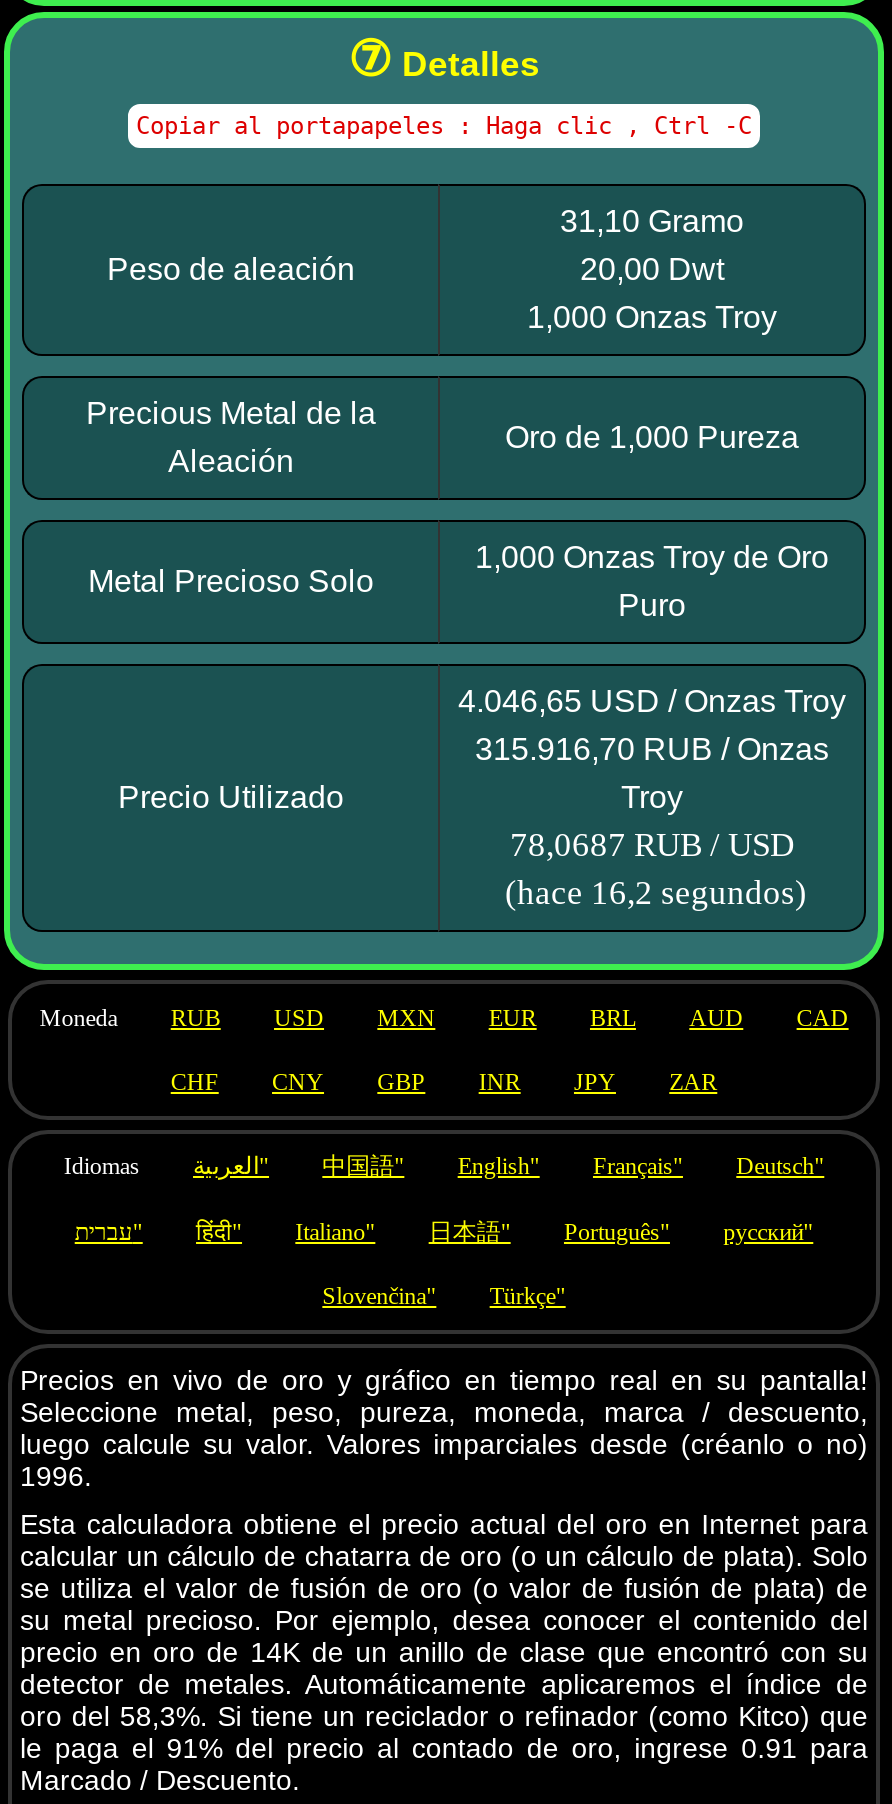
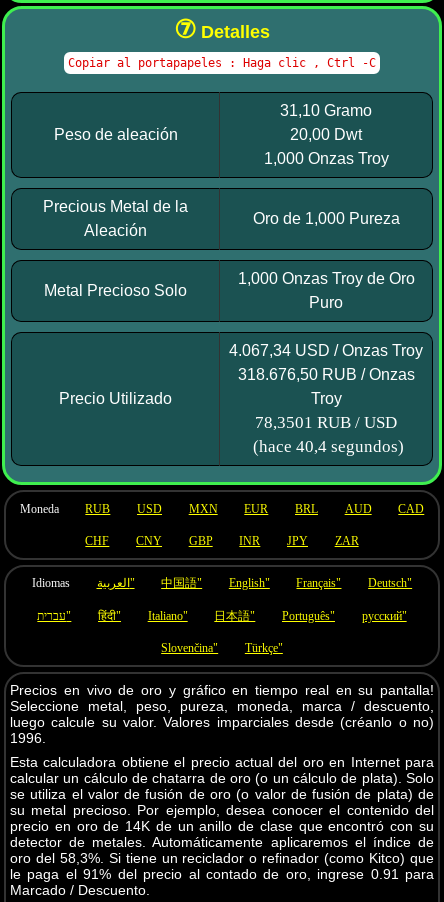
- 4.046,65 USD / Onzas Troy
+ 4.067,34 USD / Onzas Troy

- 315.916,70 RUB / Onzas
+ 318.676,50 RUB / Onzas

- 78,0687 RUB / USD
+ 78,3501 RUB / USD

- (hace 16,2 segundos)
+ (hace 40,4 segundos)
